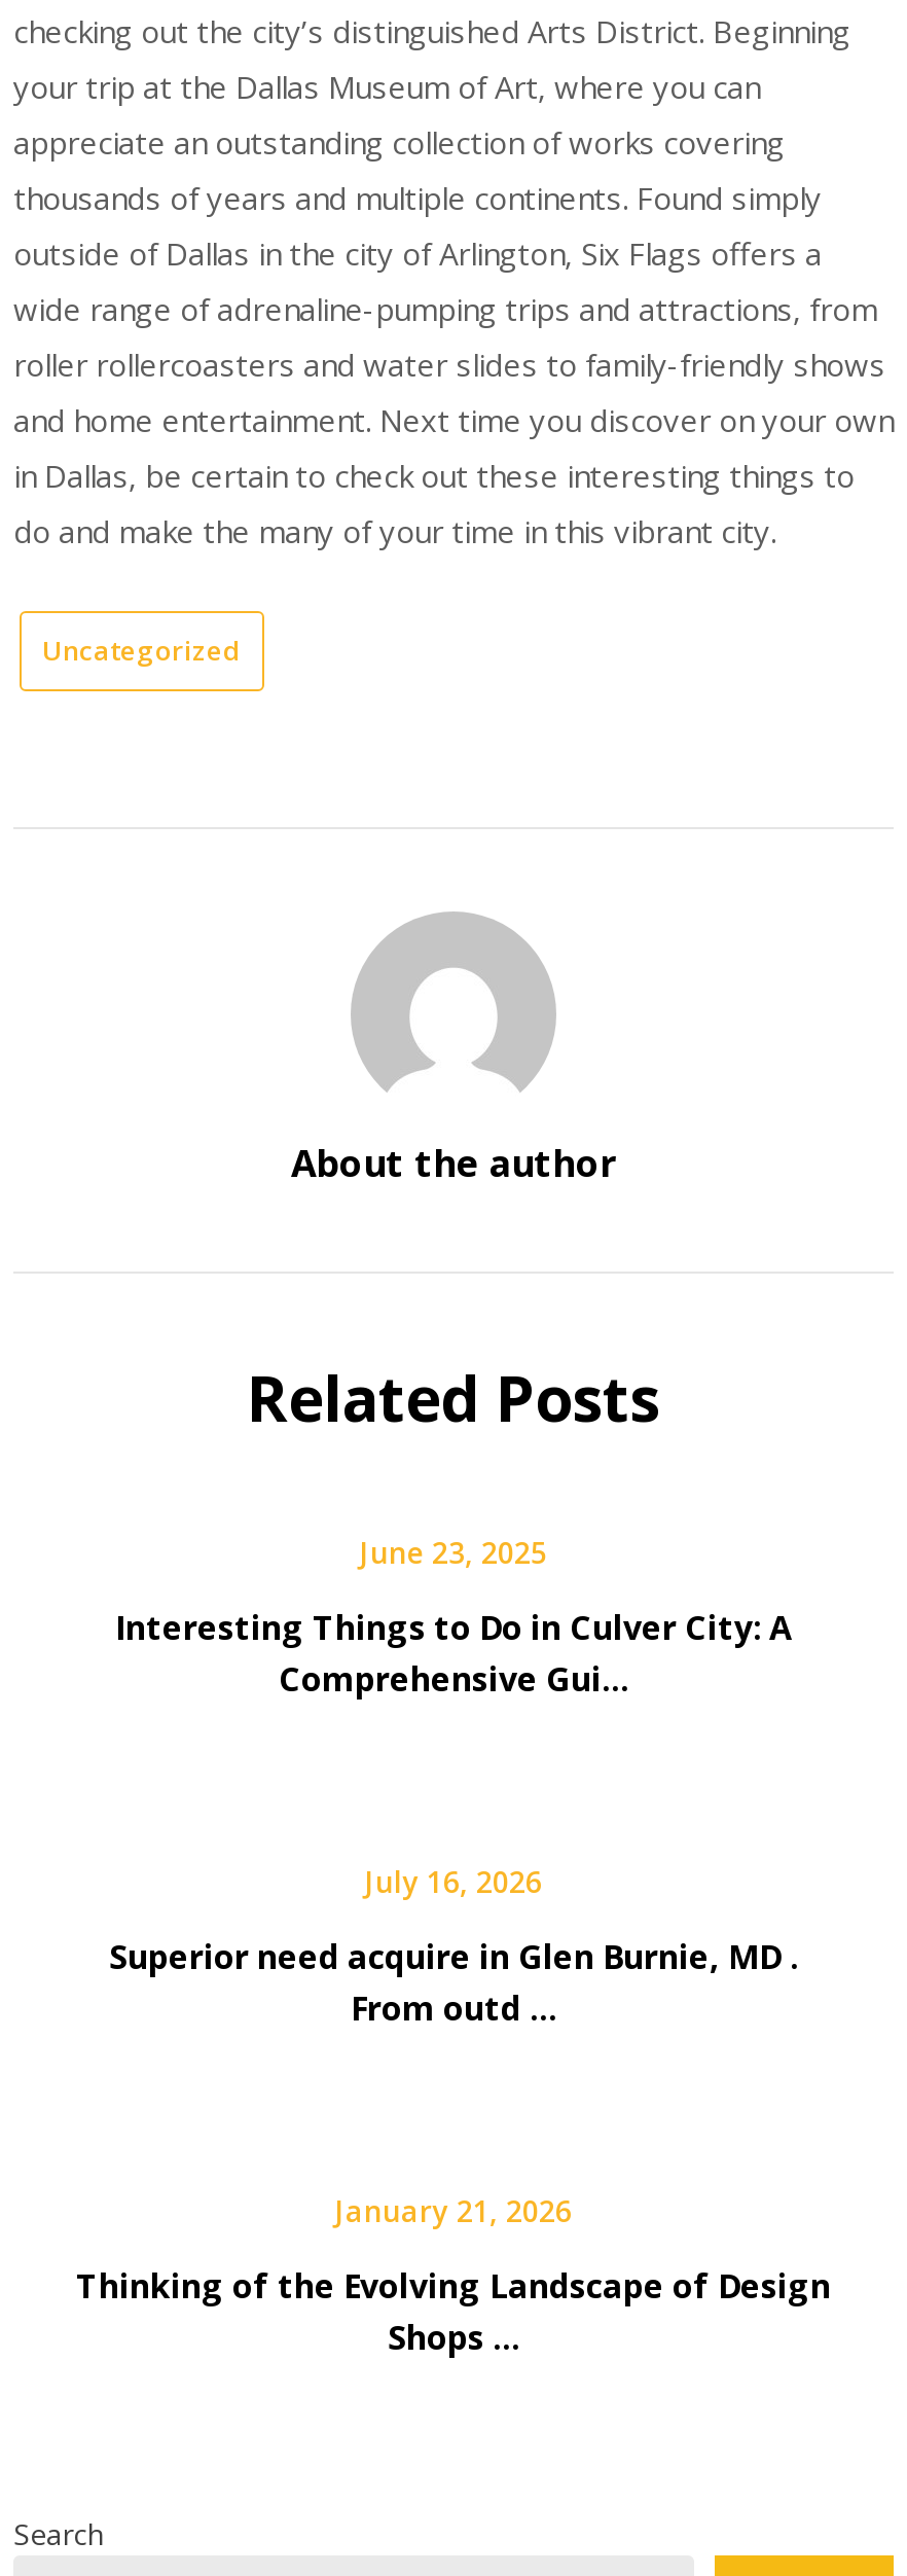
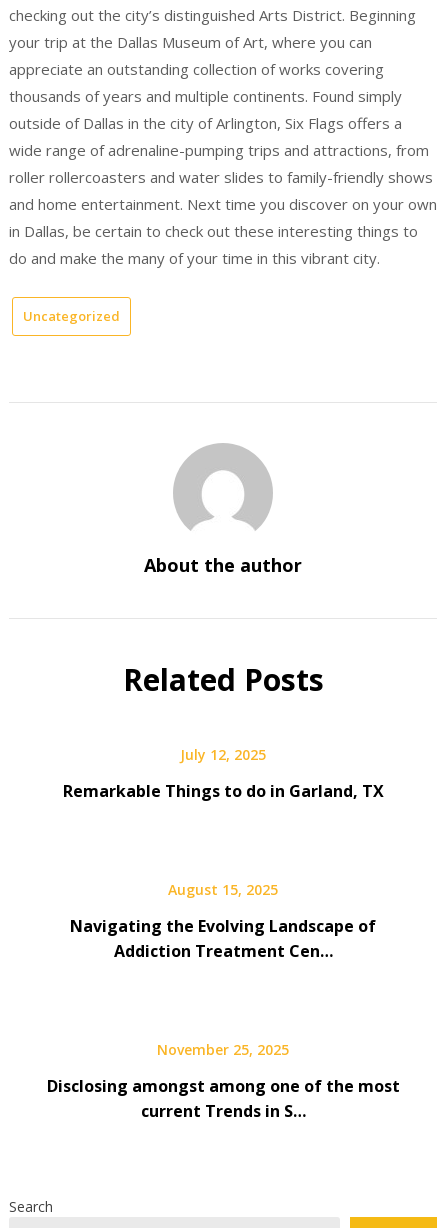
- June 23, 2025
+ July 12, 2025

- Interesting Things to Do in Culver City: A
- Comprehensive Gui…
+ Remarkable Things to do in Garland, TX

- July 16, 2026
+ August 15, 2025

- Superior need acquire in Glen Burnie, MD .
- From outd …
+ Navigating the Evolving Landscape of
+ Addiction Treatment Cen…

- January 21, 2026
+ November 25, 2025

- Thinking of the Evolving Landscape of Design
- Shops …
+ Disclosing amongst among one of the most
+ current Trends in S…
